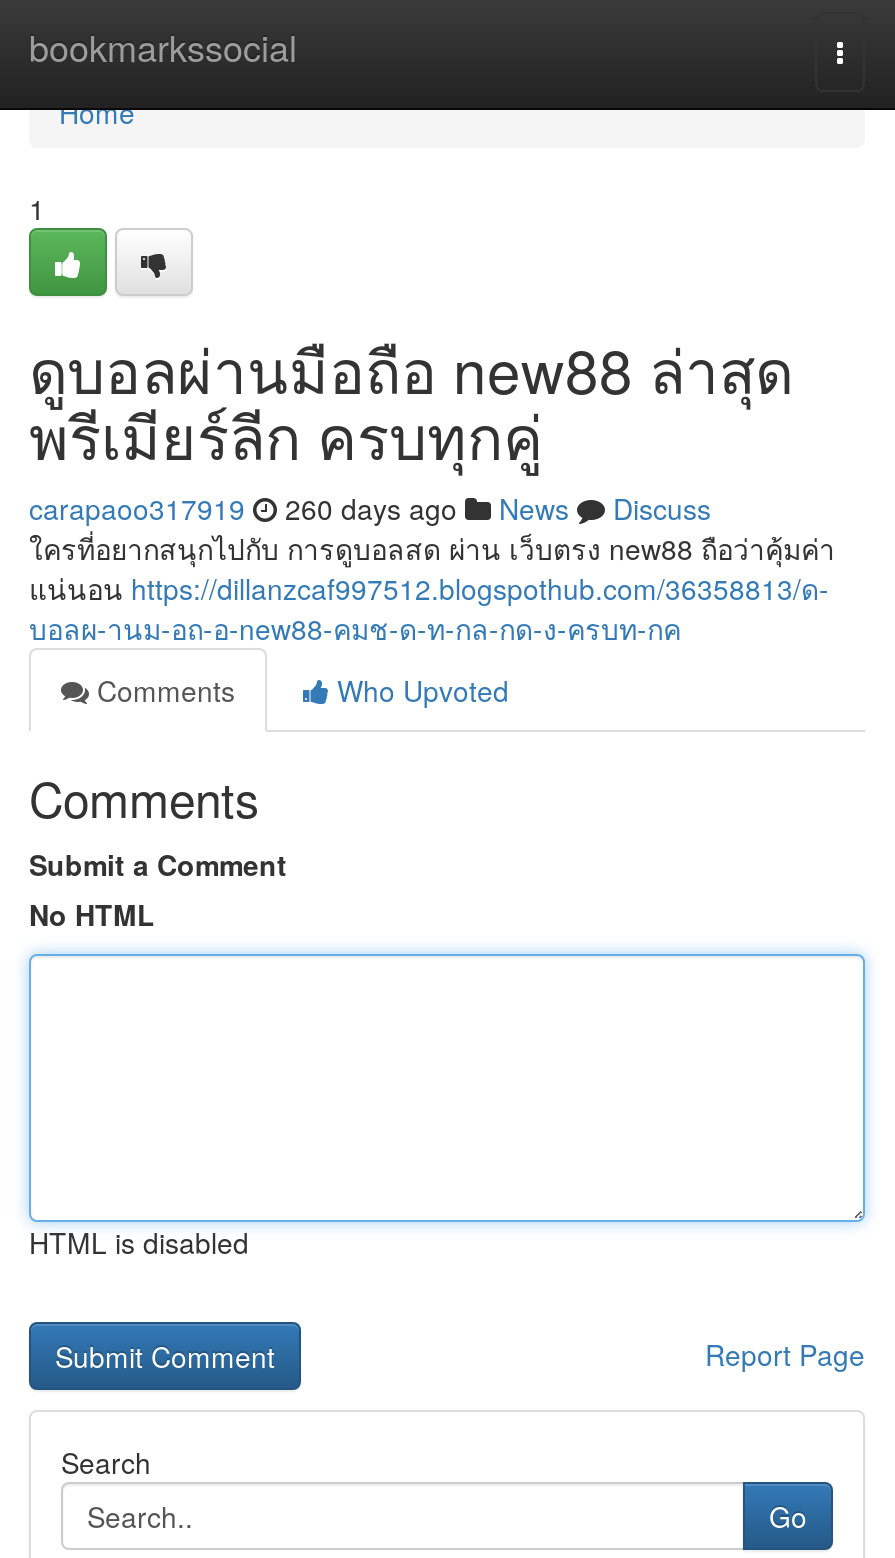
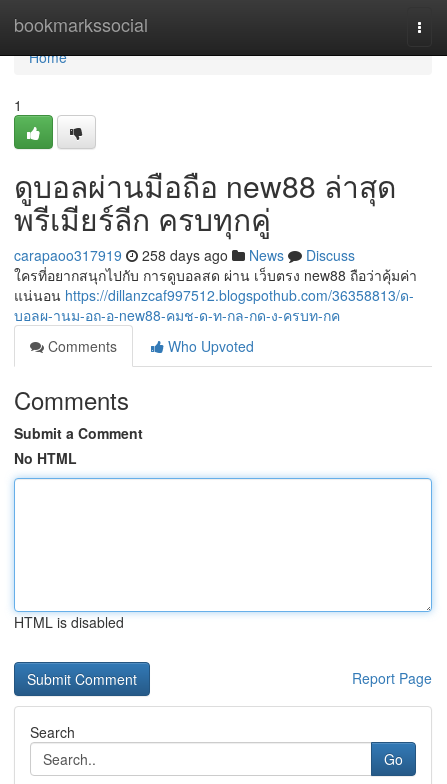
- carapaoo317919 260 days ago News Discuss
+ carapaoo317919 258 days ago News Discuss
